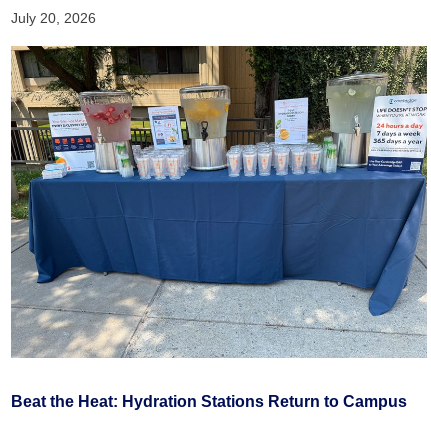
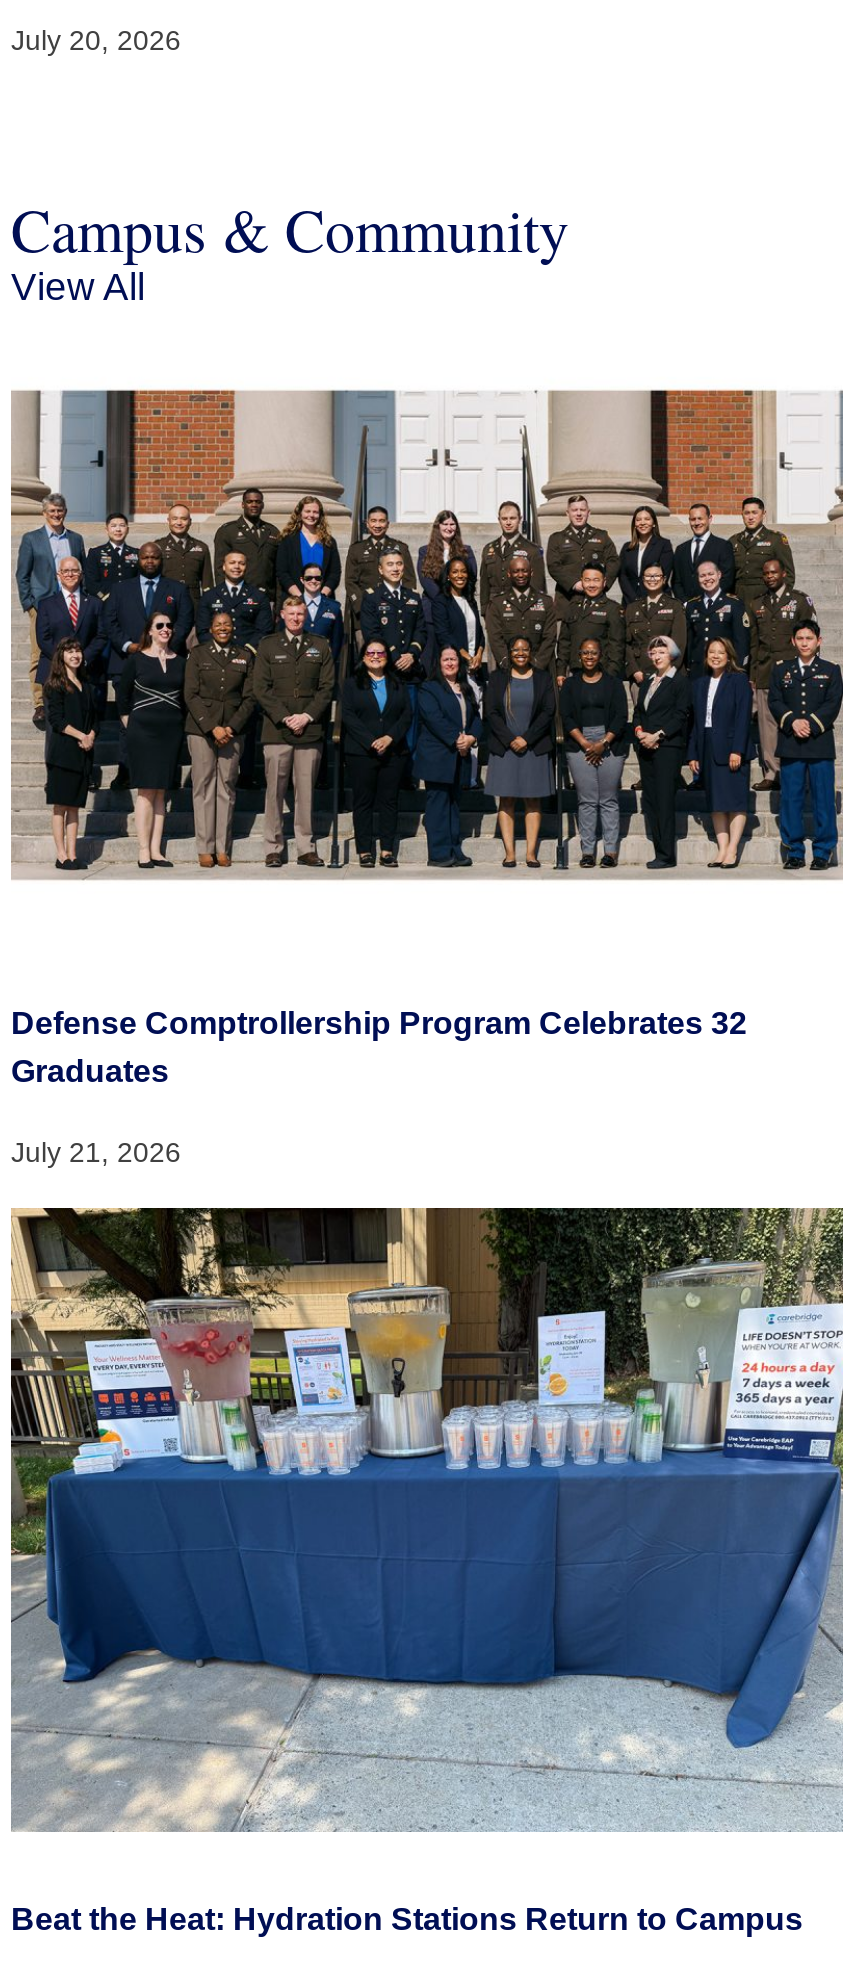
+ [image]

+ Campus & Community
+ View All

+ Defense Comptrollership Program Celebrates 32
+ Graduates
+ July 21, 2026
